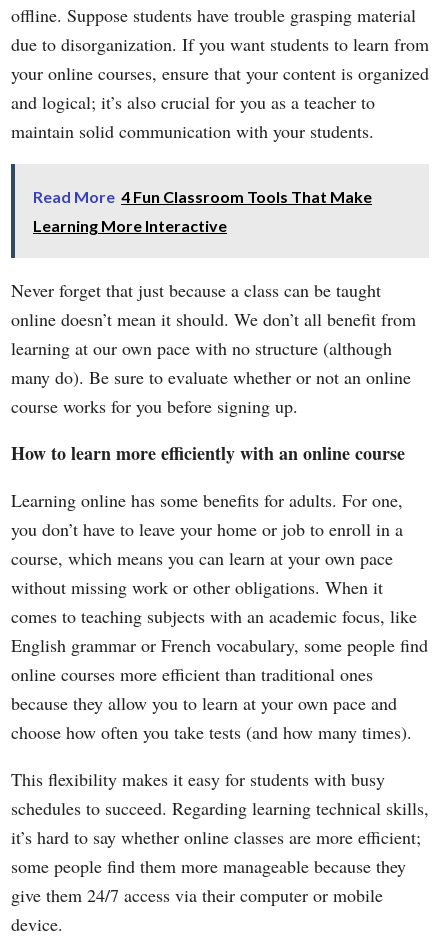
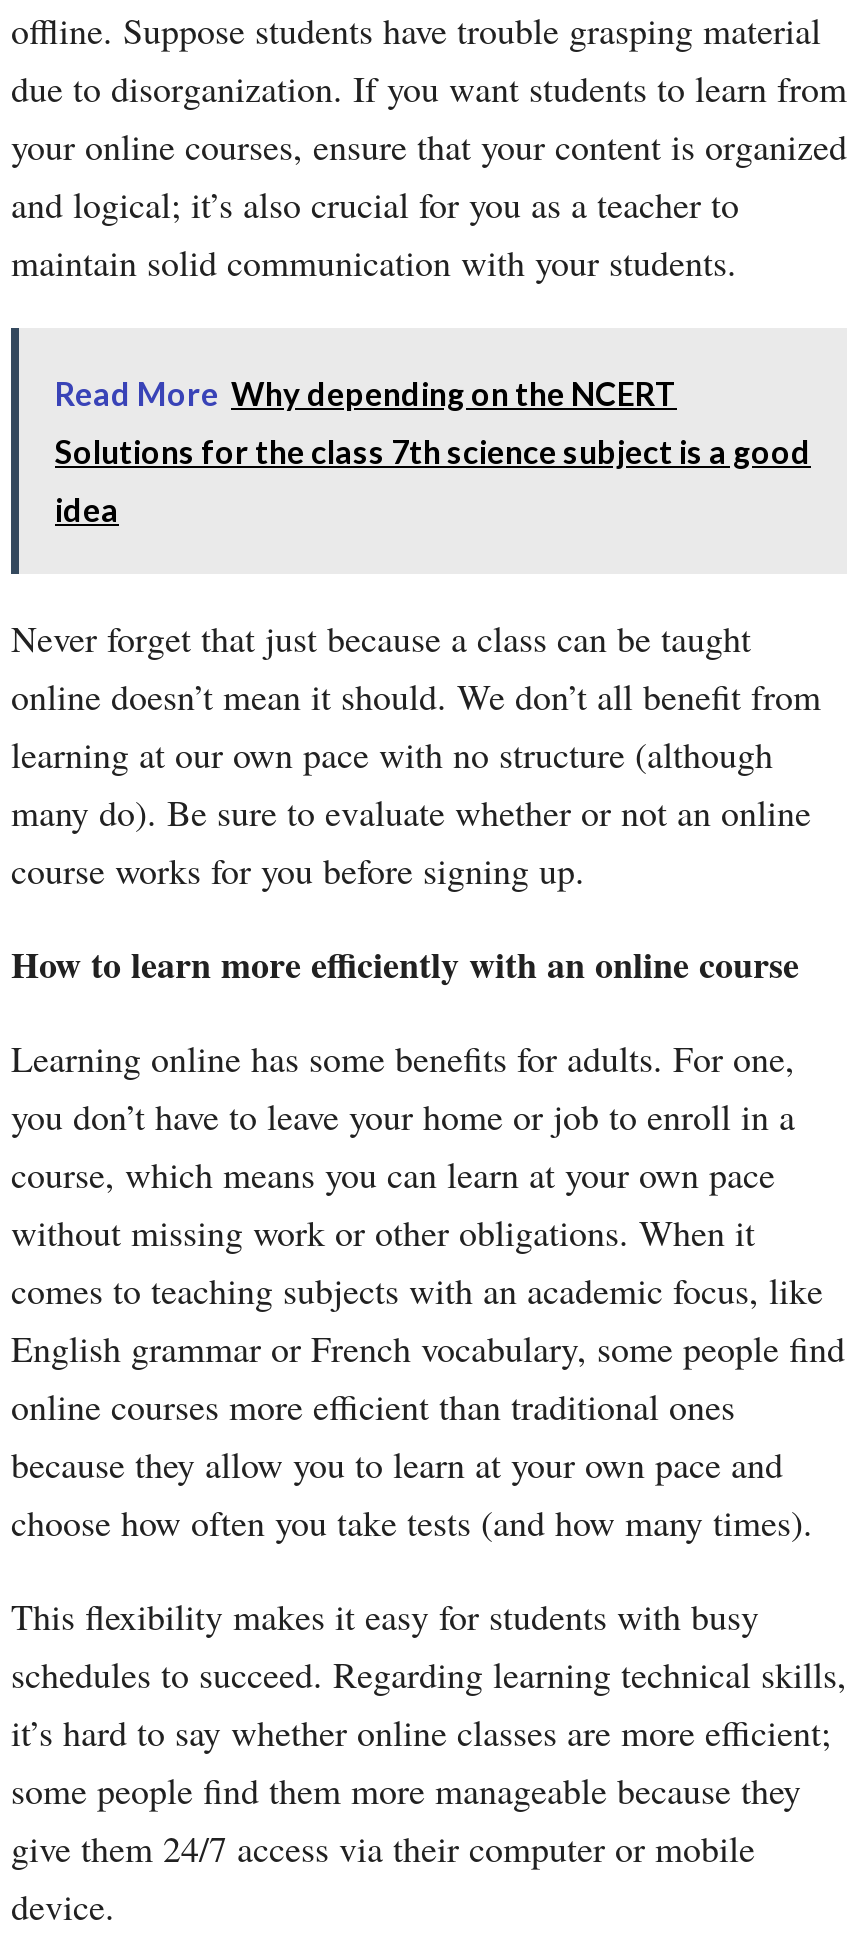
- Read More 4 Fun Classroom Tools That Make
- Learning More Interactive
+ Read More Why depending on the NCERT
+ Solutions for the class 7th science subject is a good
+ idea
